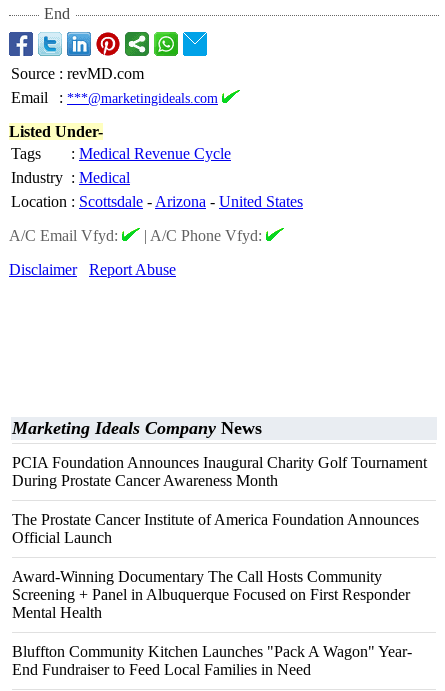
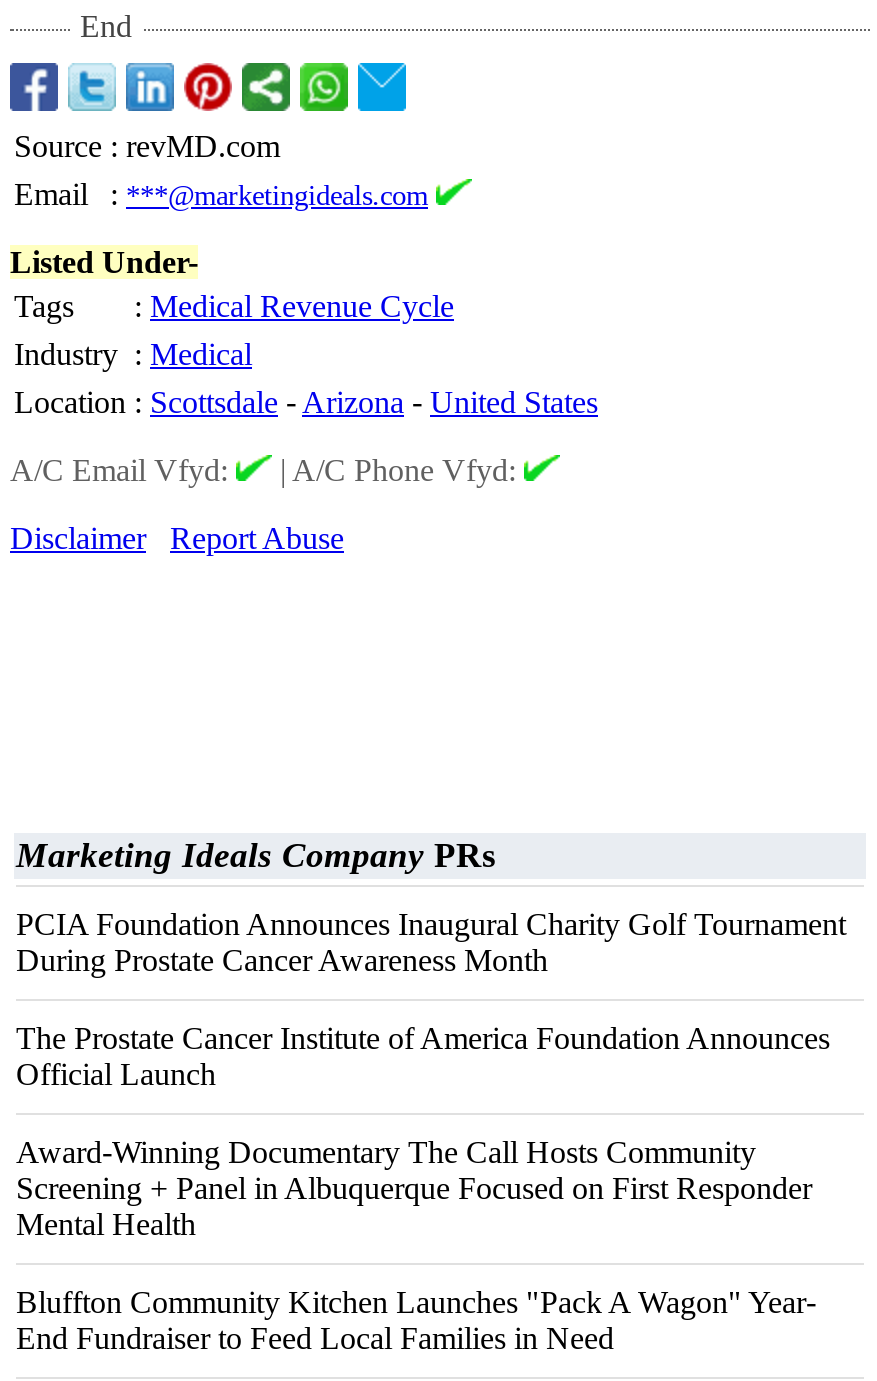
- Marketing Ideals Company News
+ Marketing Ideals Company PRs
